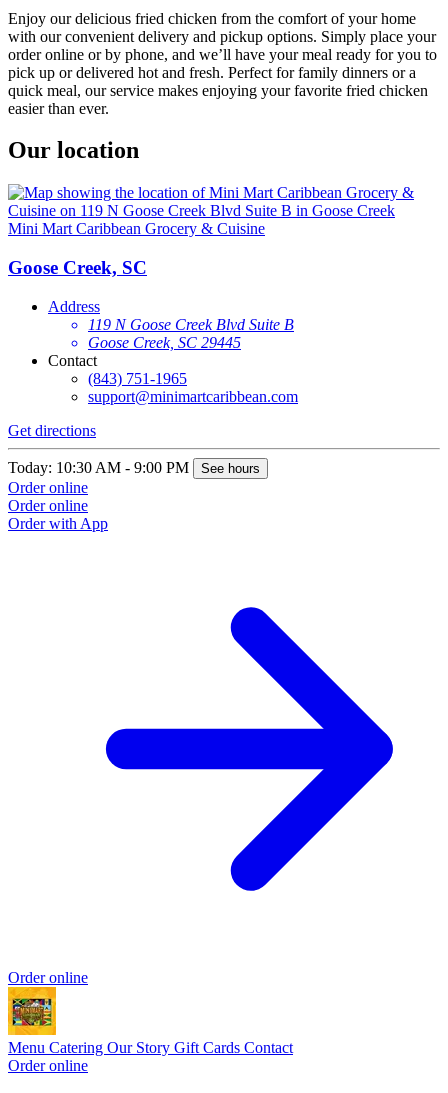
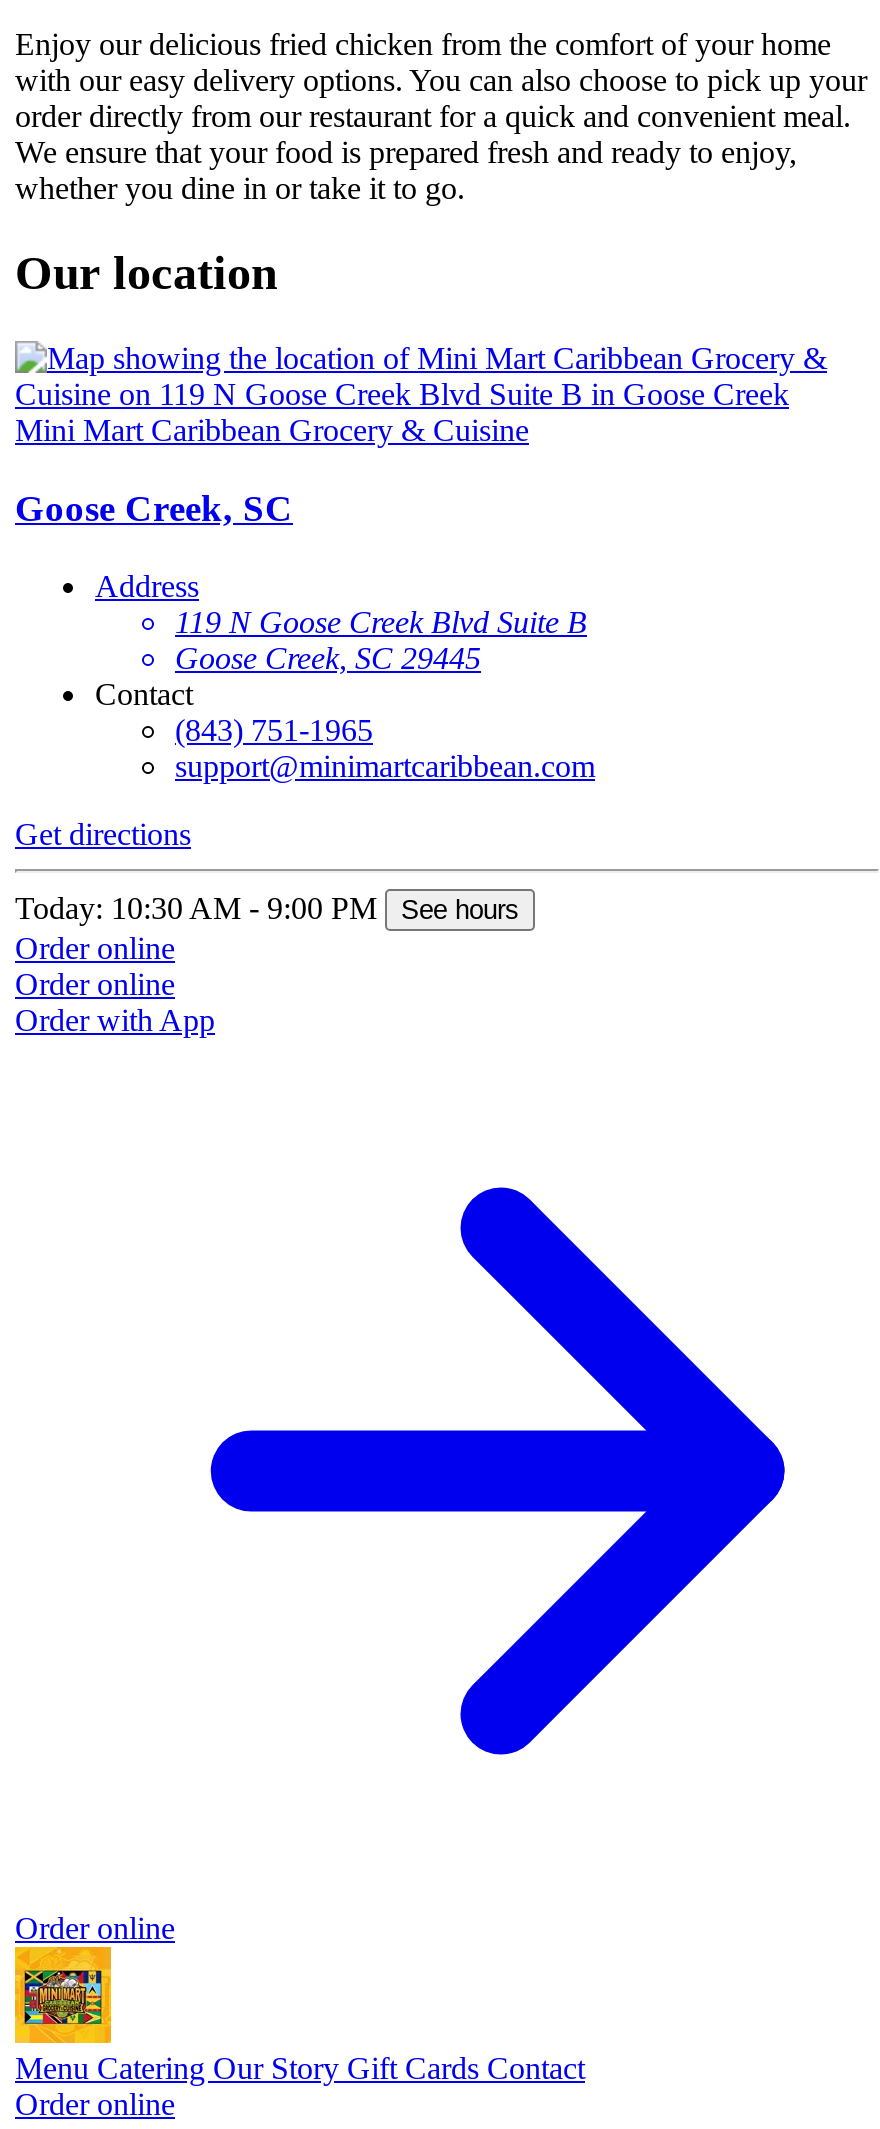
- with our convenient delivery and pickup options. Simply place your
- order online or by phone, and we’ll have your meal ready for you to
- pick up or delivered hot and fresh. Perfect for family dinners or a
- quick meal, our service makes enjoying your favorite fried chicken
- easier than ever.
+ with our easy delivery options. You can also choose to pick up your
+ order directly from our restaurant for a quick and convenient meal.
+ We ensure that your food is prepared fresh and ready to enjoy,
+ whether you dine in or take it to go.
